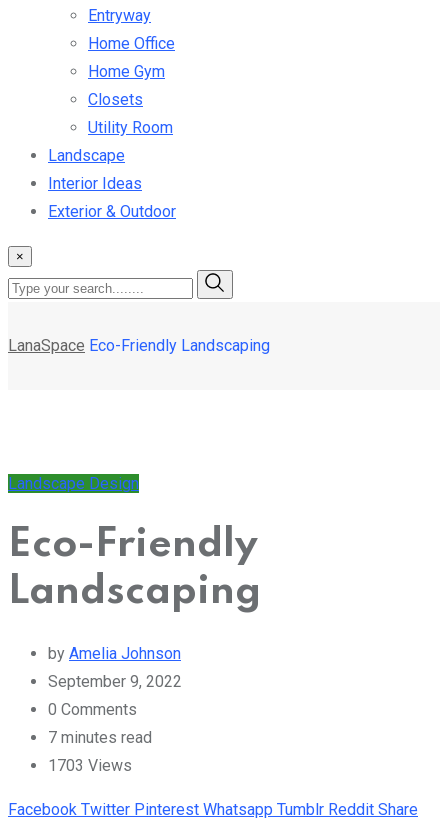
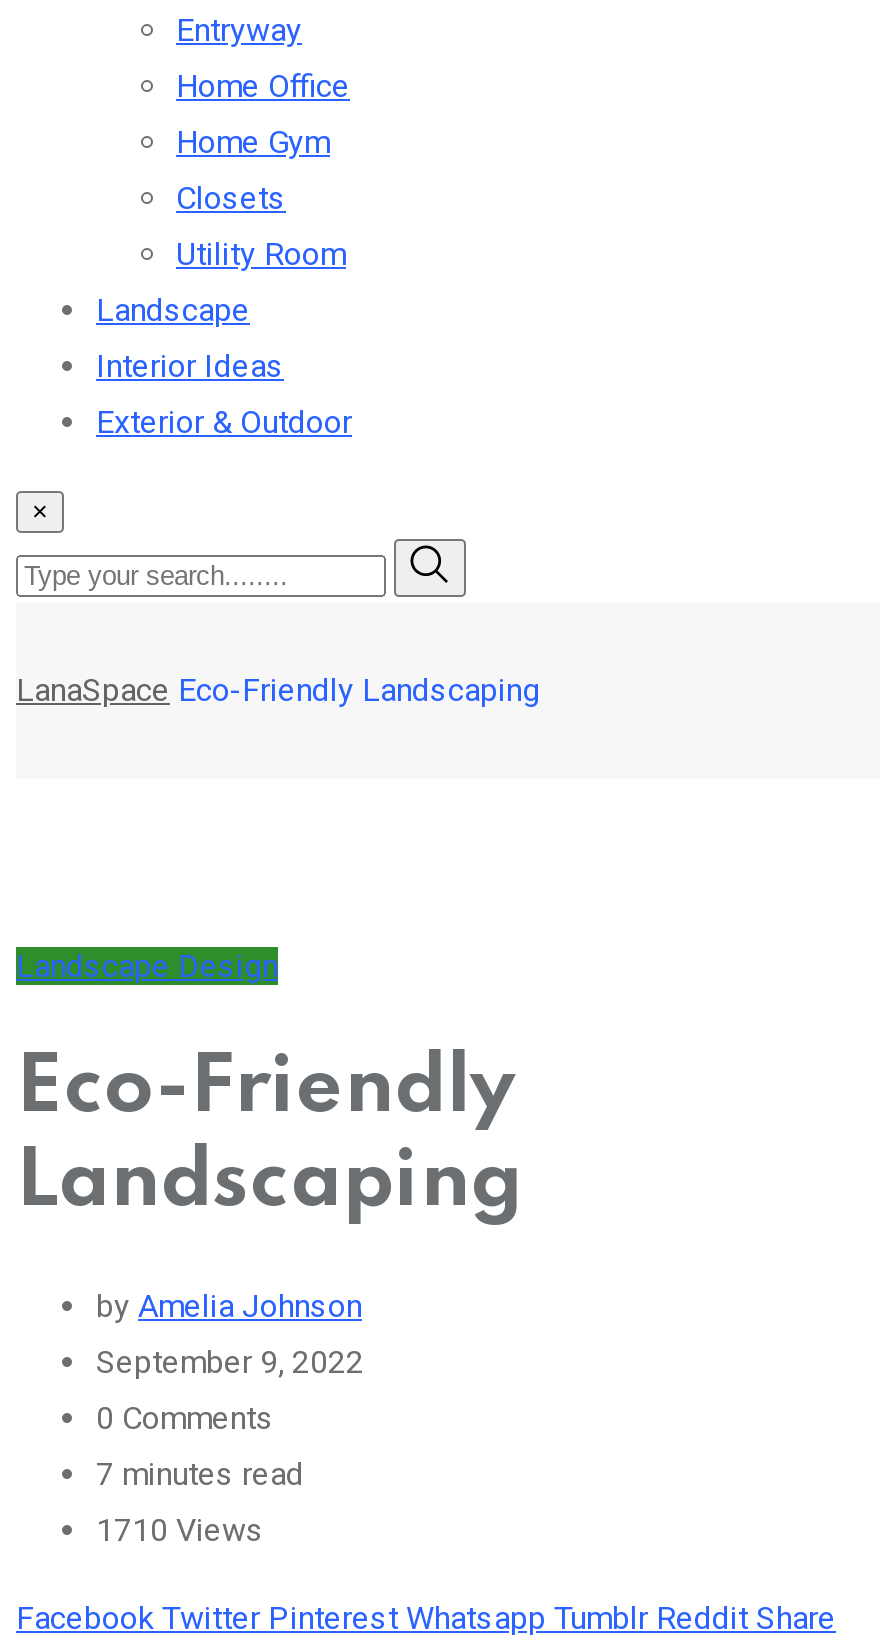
- 1703 Views
+ 1710 Views
